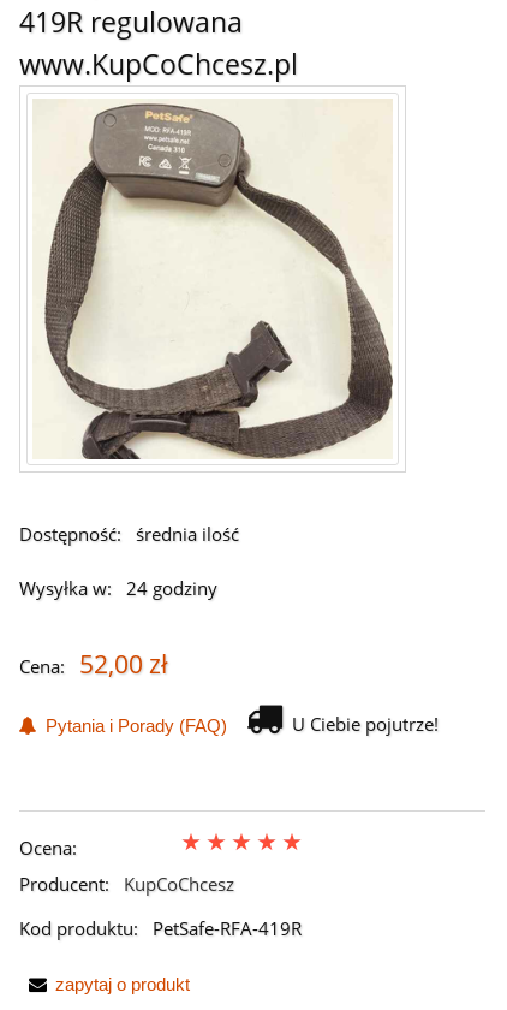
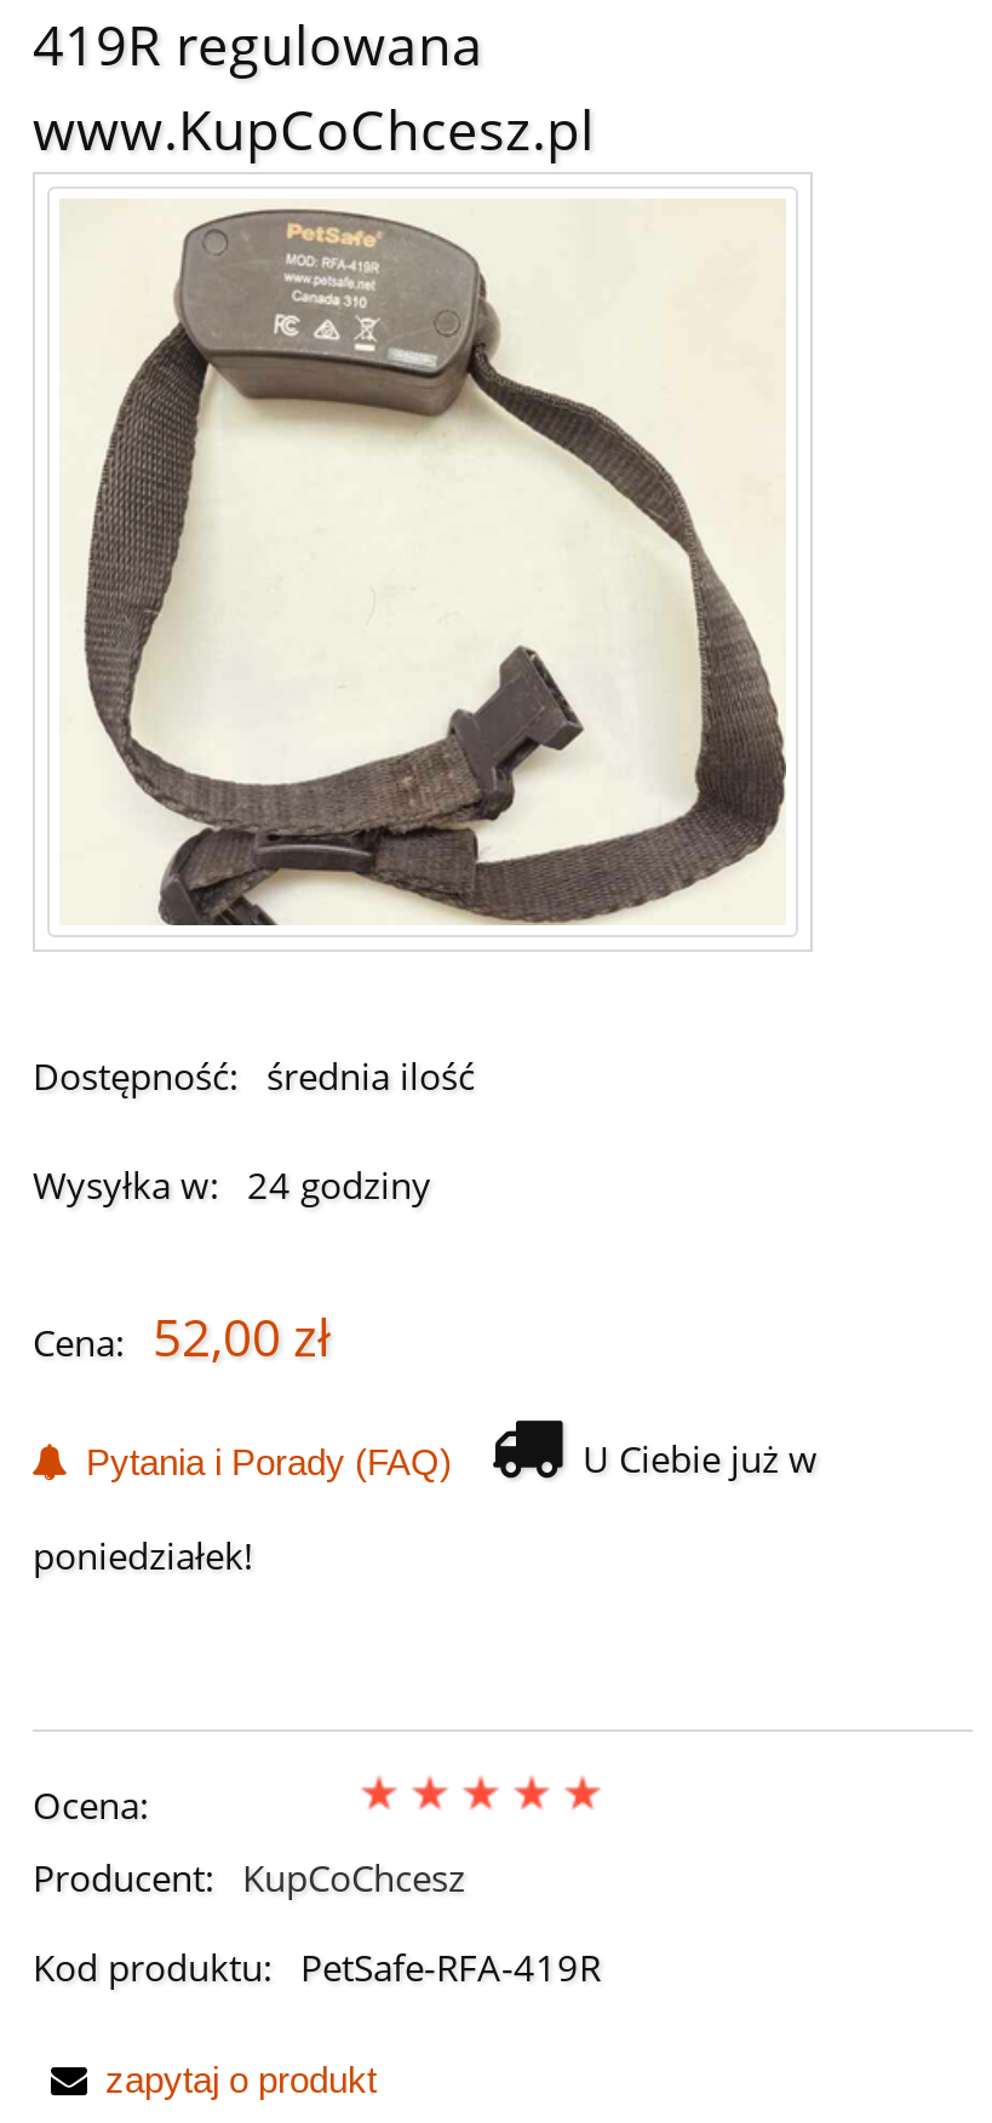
- U Ciebie pojutrze!
+ U Ciebie już w
+ poniedziałek!
